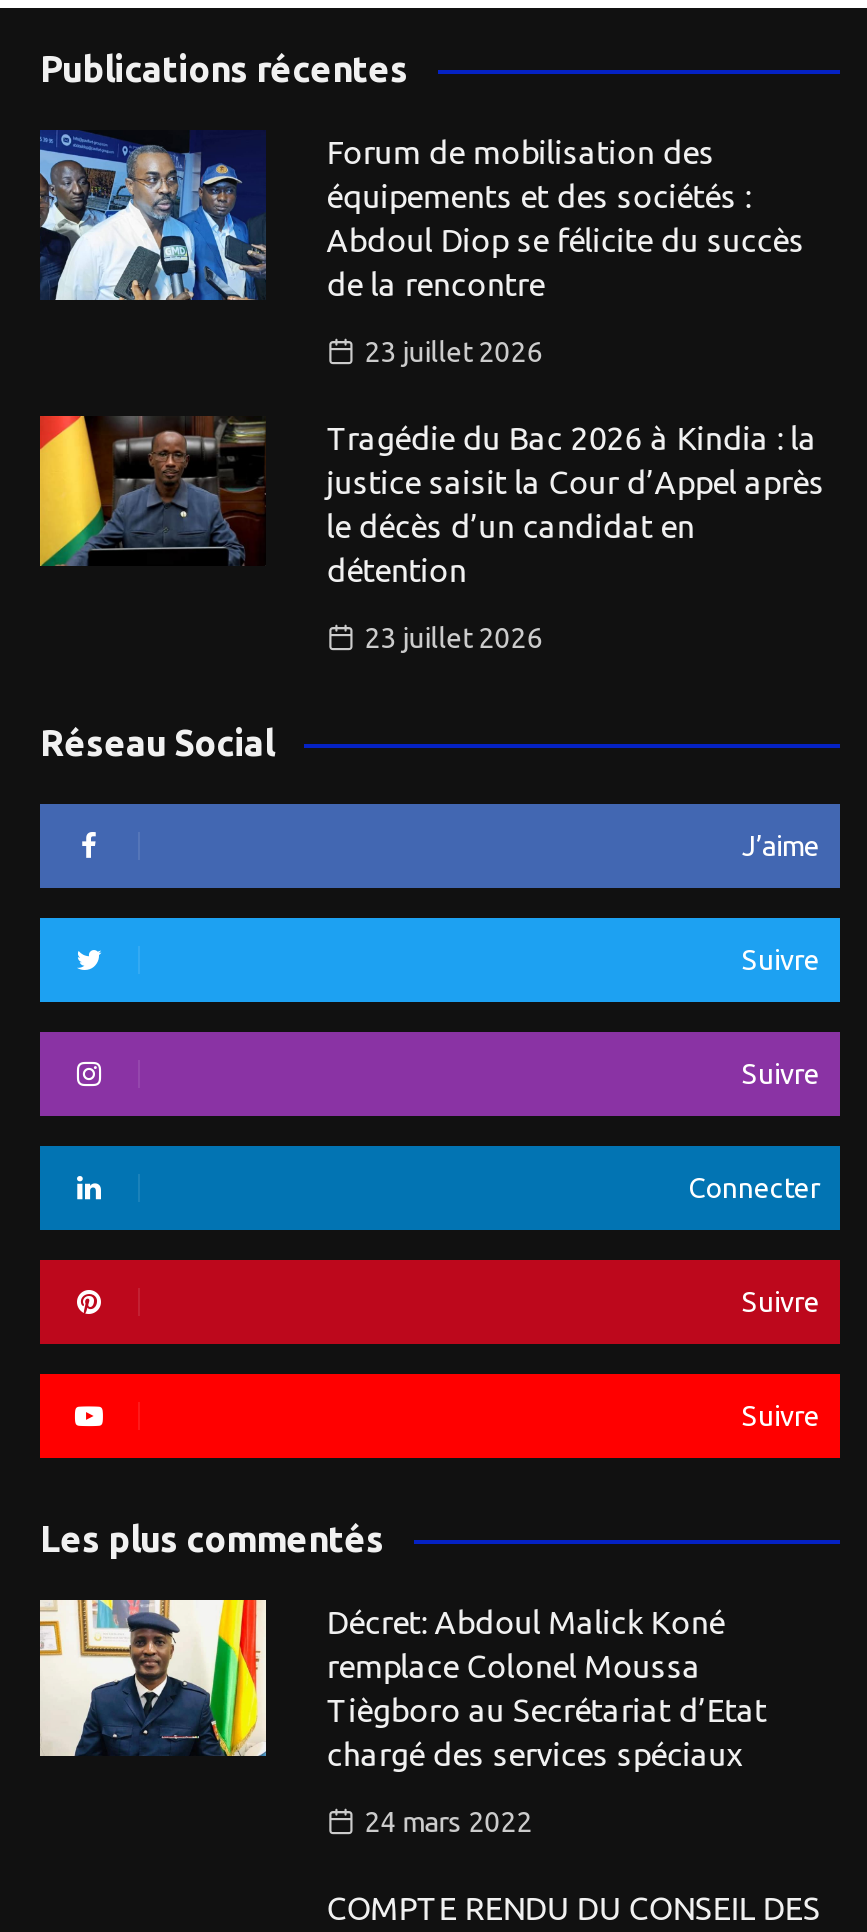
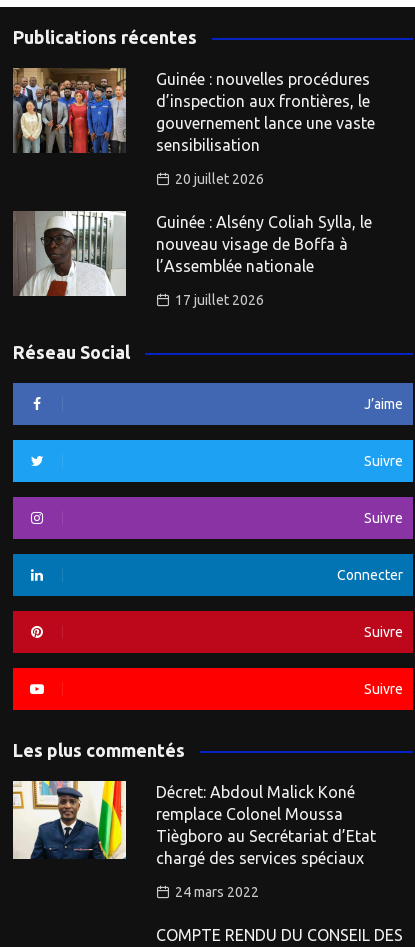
- [image]
- Forum de mobilisation des
- équipements et des sociétés :
- Abdoul Diop se félicite du succès
- de la rencontre
+ [image]
+ Guinée : nouvelles procédures
+ d’inspection aux frontières, le
+ gouvernement lance une vaste
+ sensibilisation

- 23 juillet 2026
+ 20 juillet 2026

- [image]
- Tragédie du Bac 2026 à Kindia : la
- justice saisit la Cour d’Appel après
- le décès d’un candidat en
- détention
+ [image]
+ Guinée : Alsény Coliah Sylla, le
+ nouveau visage de Boffa à
+ l’Assemblée nationale

- 23 juillet 2026
+ 17 juillet 2026
